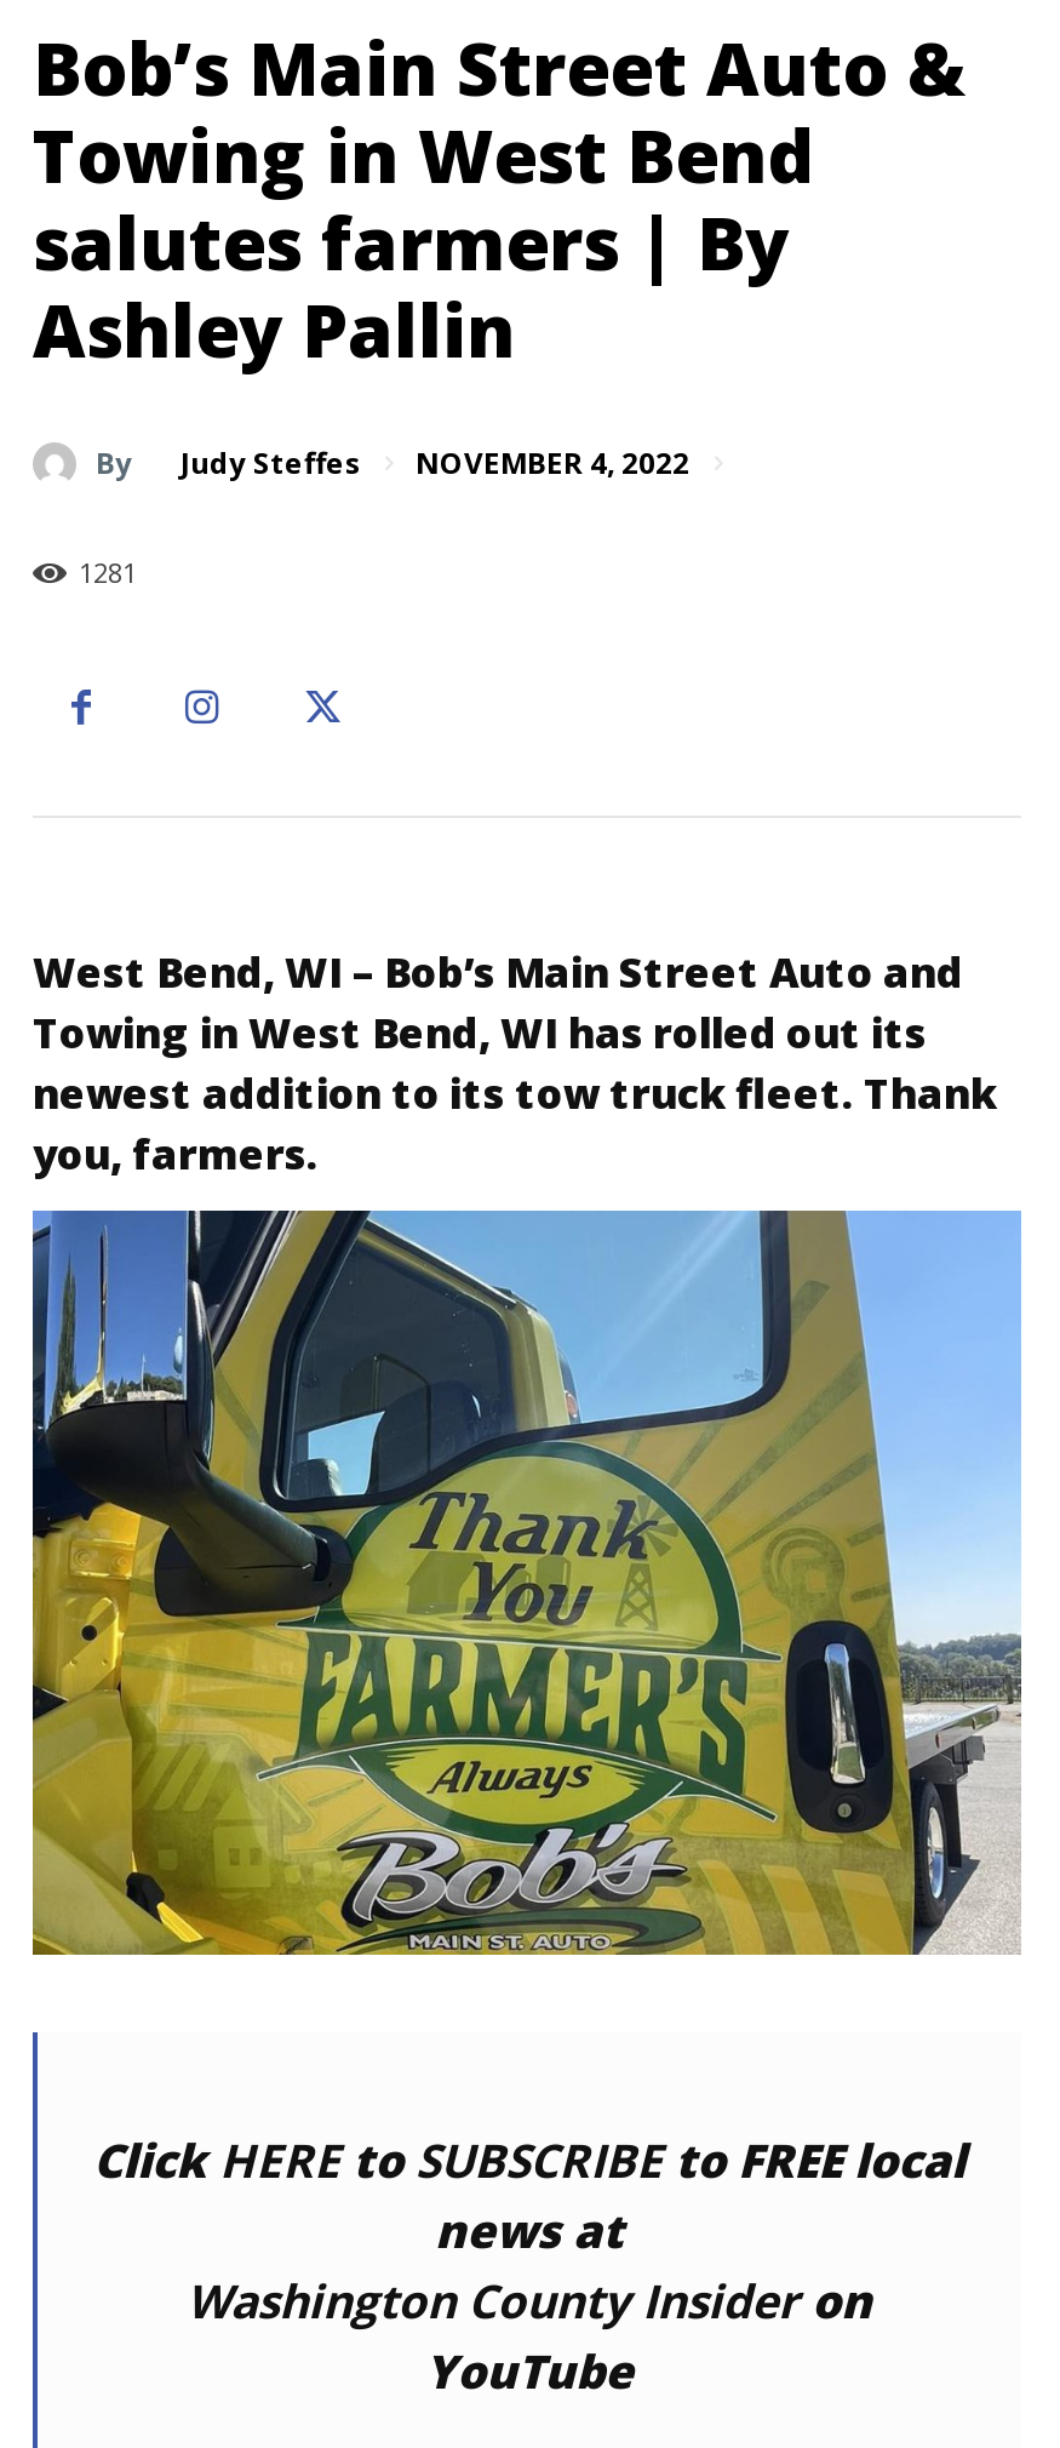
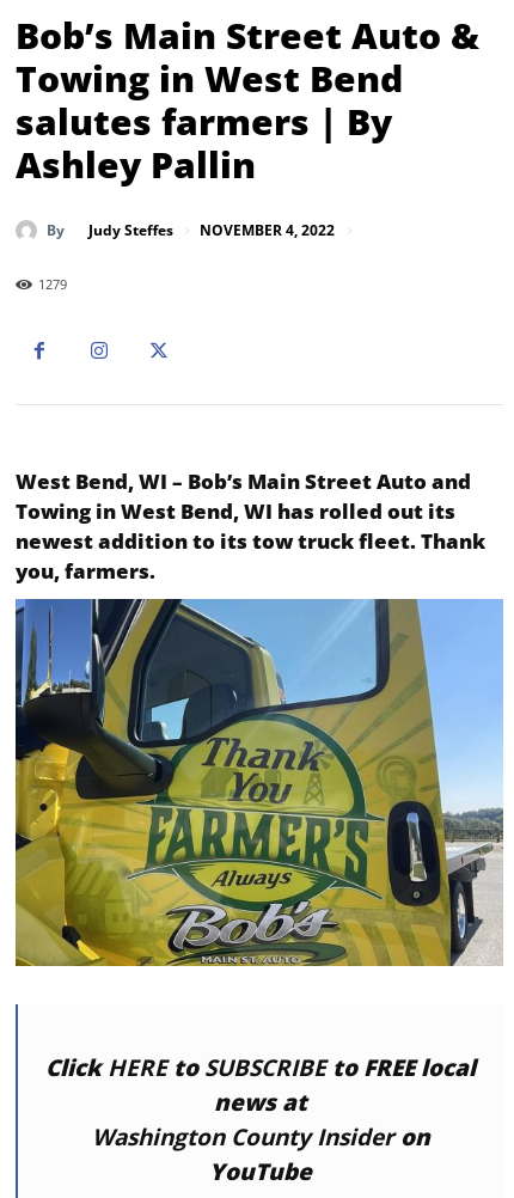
- 1281
+ 1279
